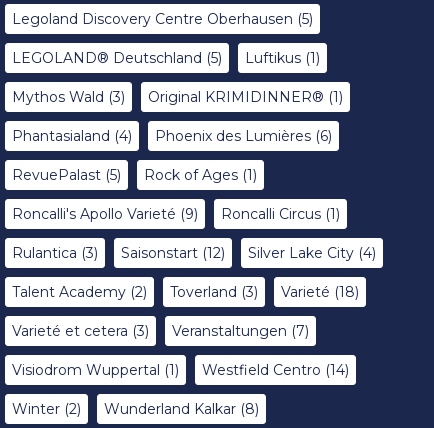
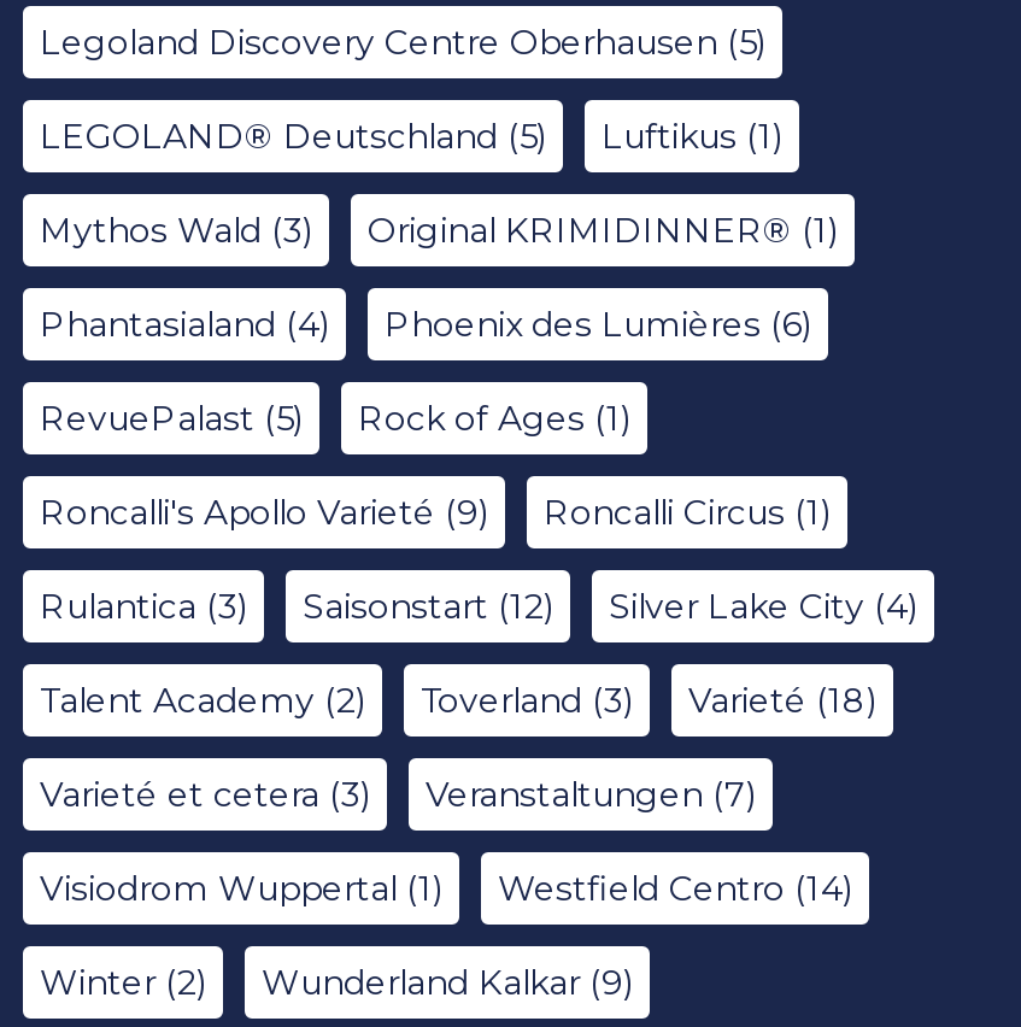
- Wunderland Kalkar (8)
+ Wunderland Kalkar (9)
